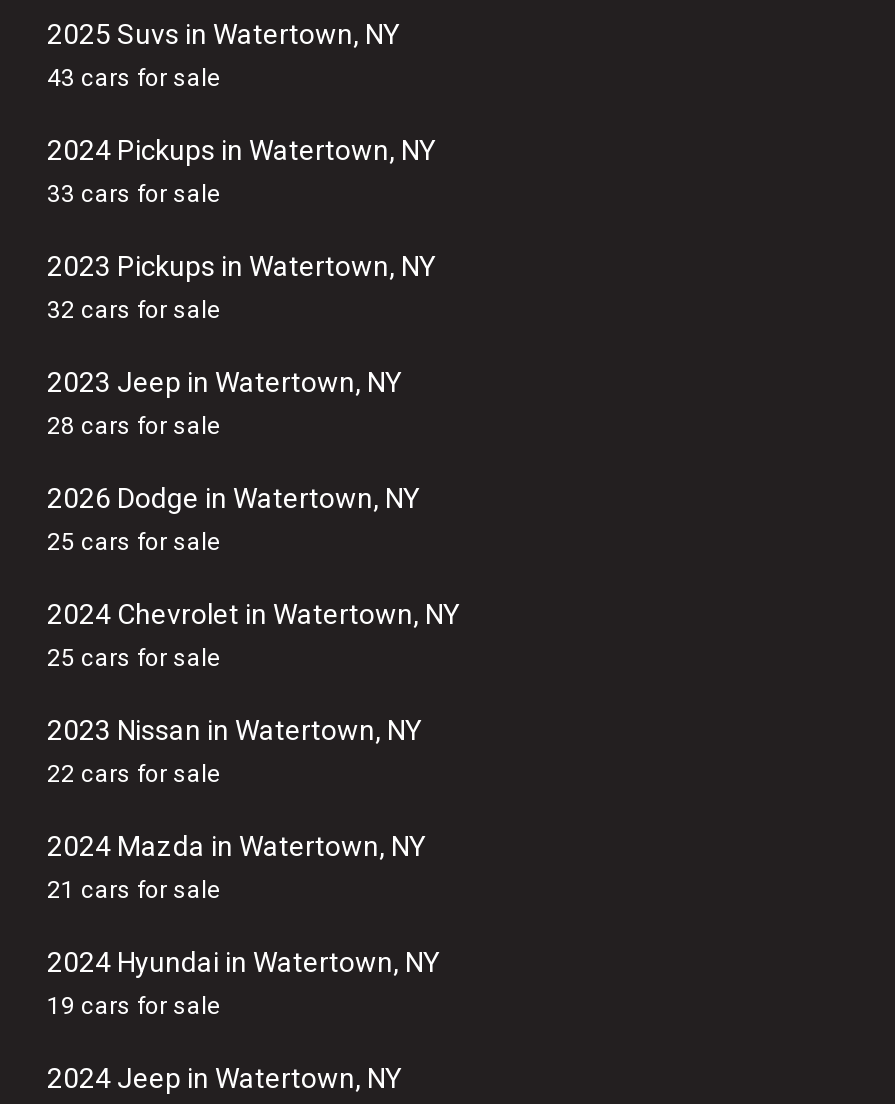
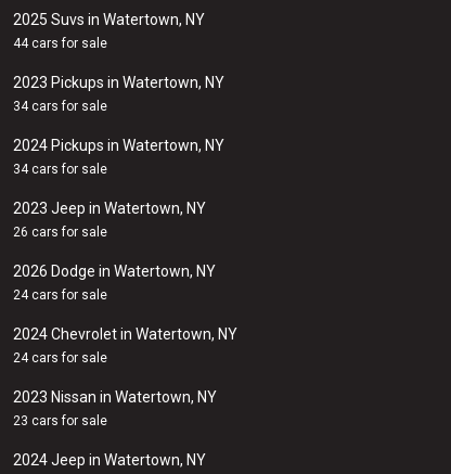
- 43 cars for sale
- 33 cars for sale
+ 44 cars for sale

moved down: 2024 Pickups in Watertown, NY

- 32 cars for sale
+ 34 cars for sale
+ 34 cars for sale

- 28 cars for sale
+ 26 cars for sale

- 25 cars for sale
+ 24 cars for sale

- 25 cars for sale
+ 24 cars for sale

- 22 cars for sale
- 2024 Mazda in Watertown, NY
- 21 cars for sale
- 2024 Hyundai in Watertown, NY
- 19 cars for sale
+ 23 cars for sale
